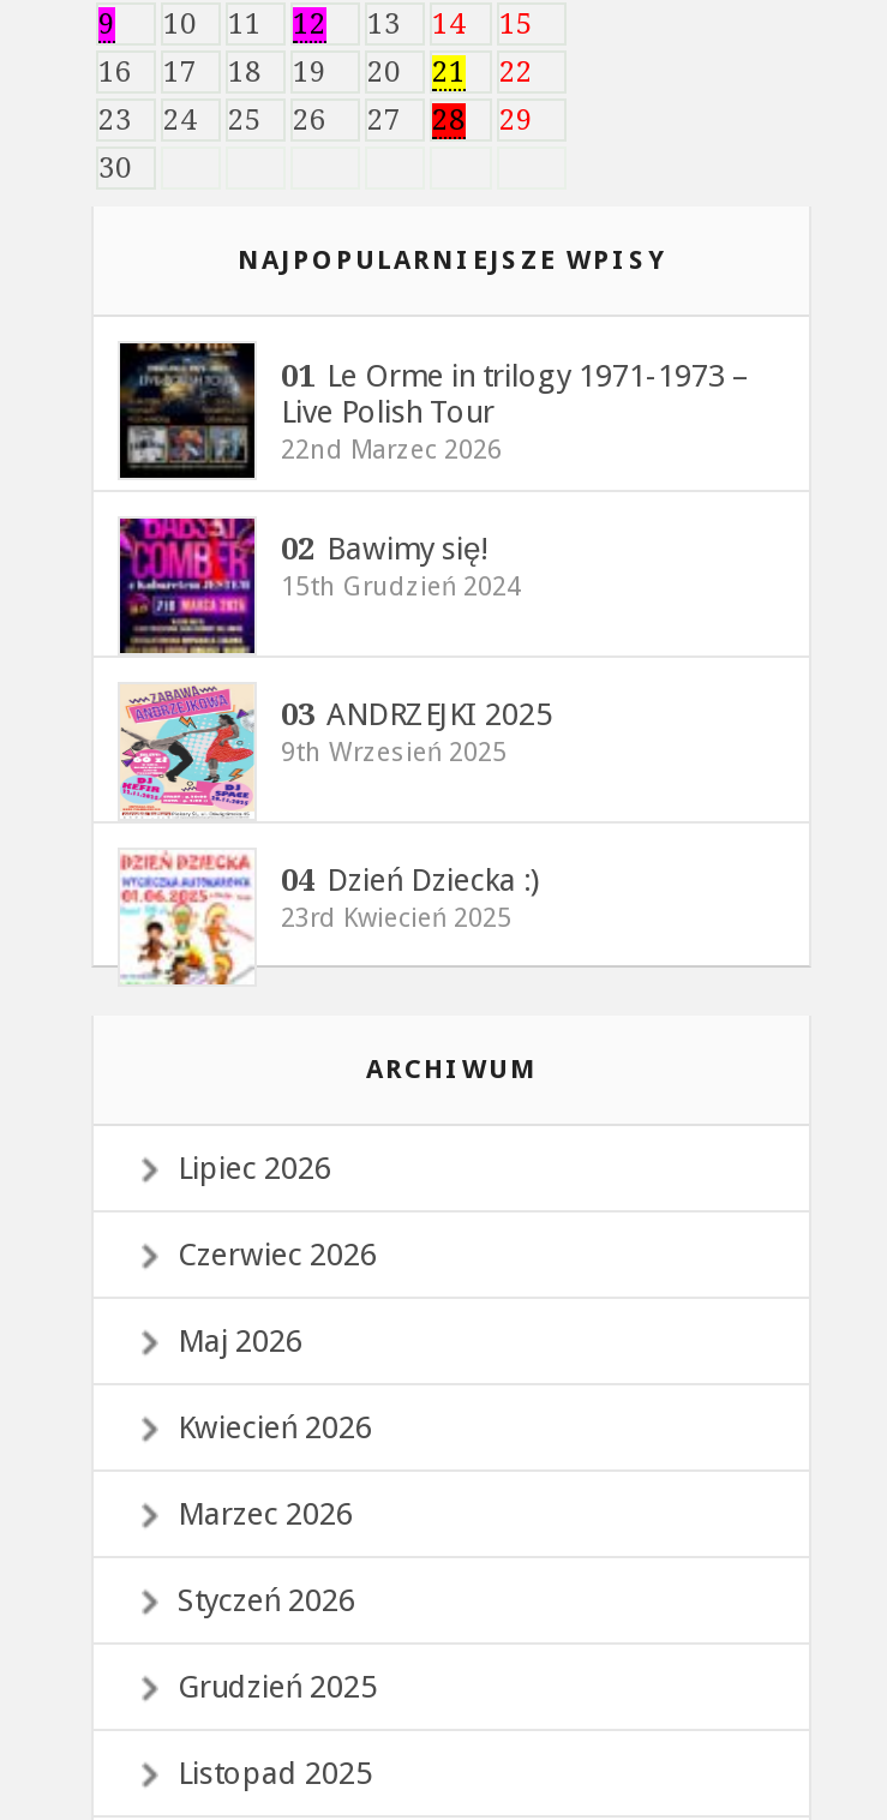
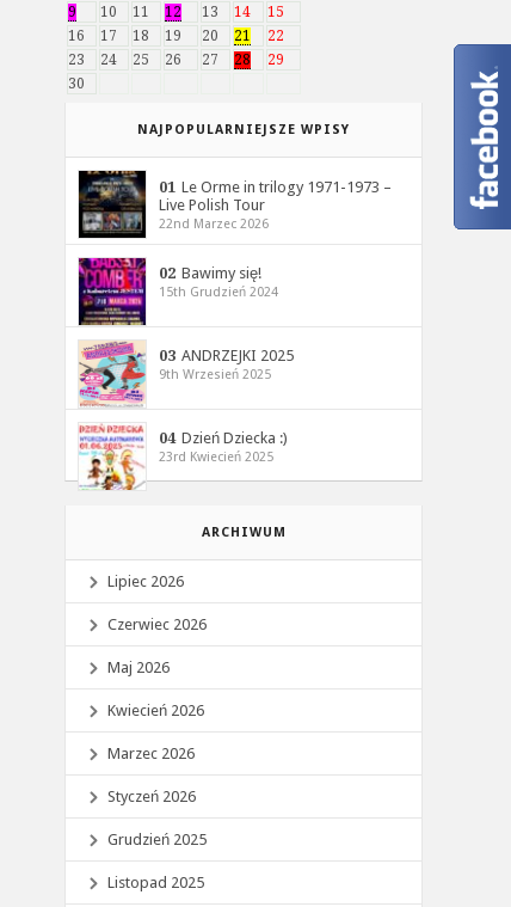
+ [image]
